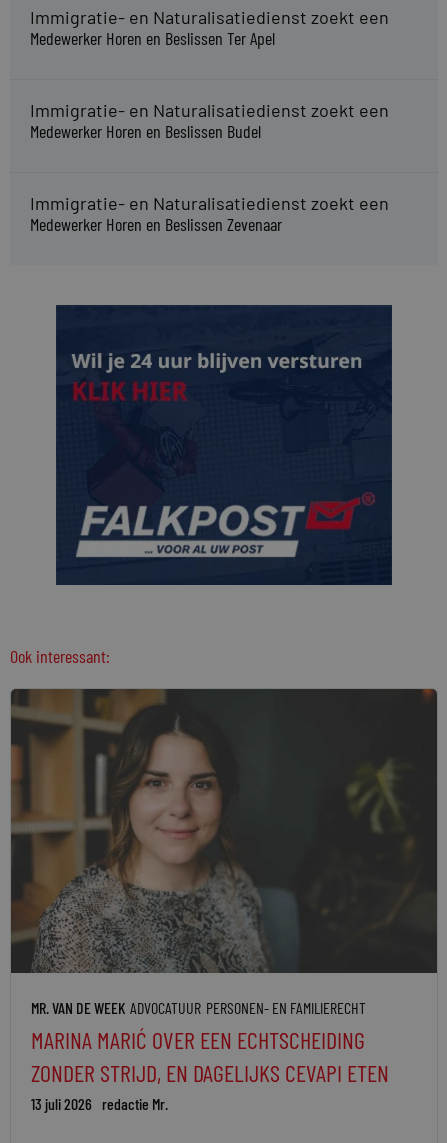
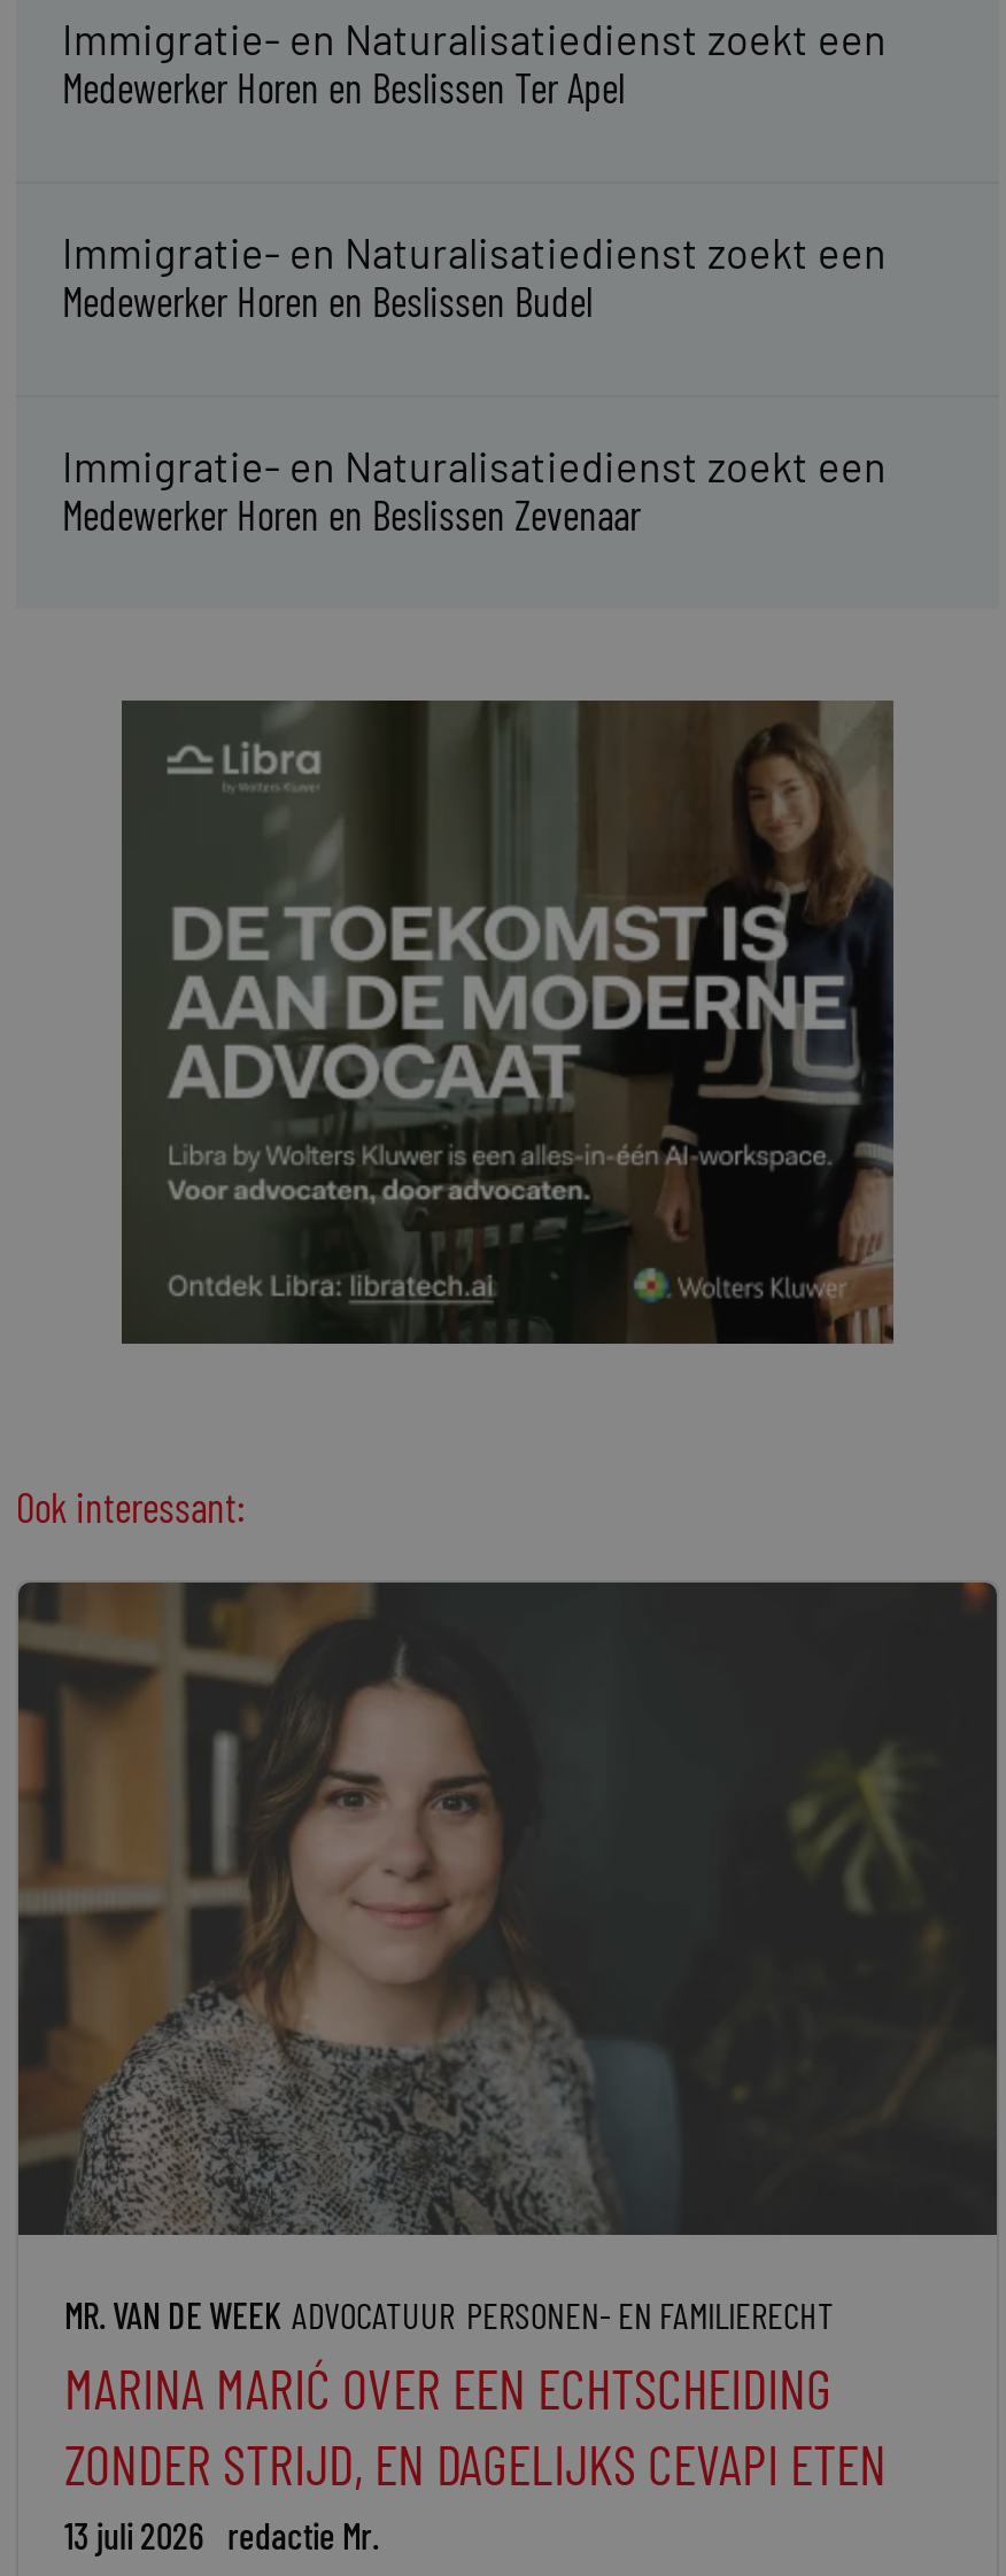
- [image]
+ [image]
